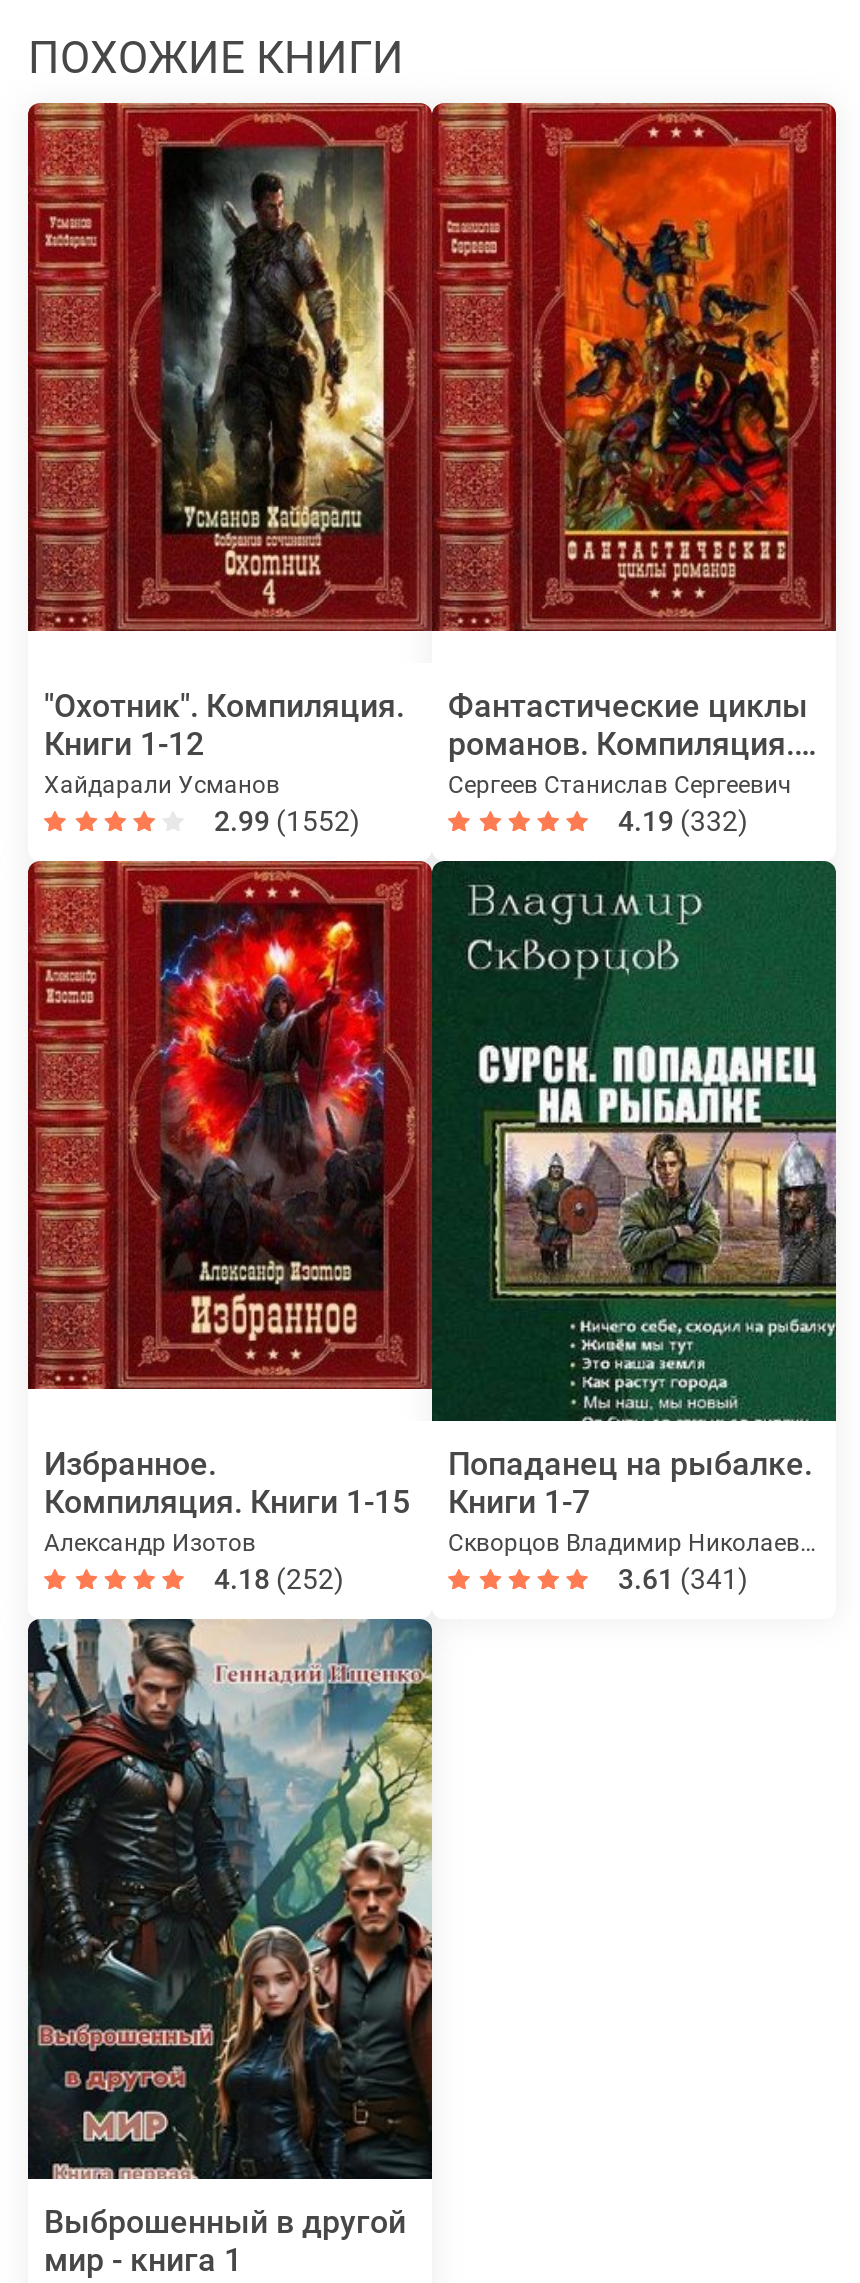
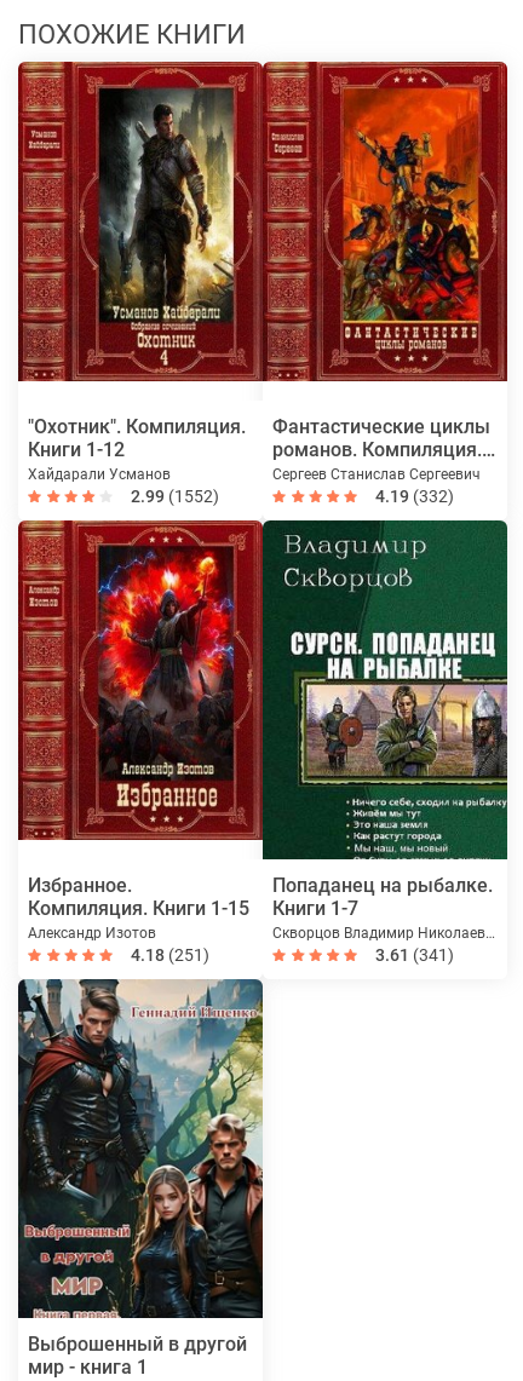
- 4.18 (252)
+ 4.18 (251)
